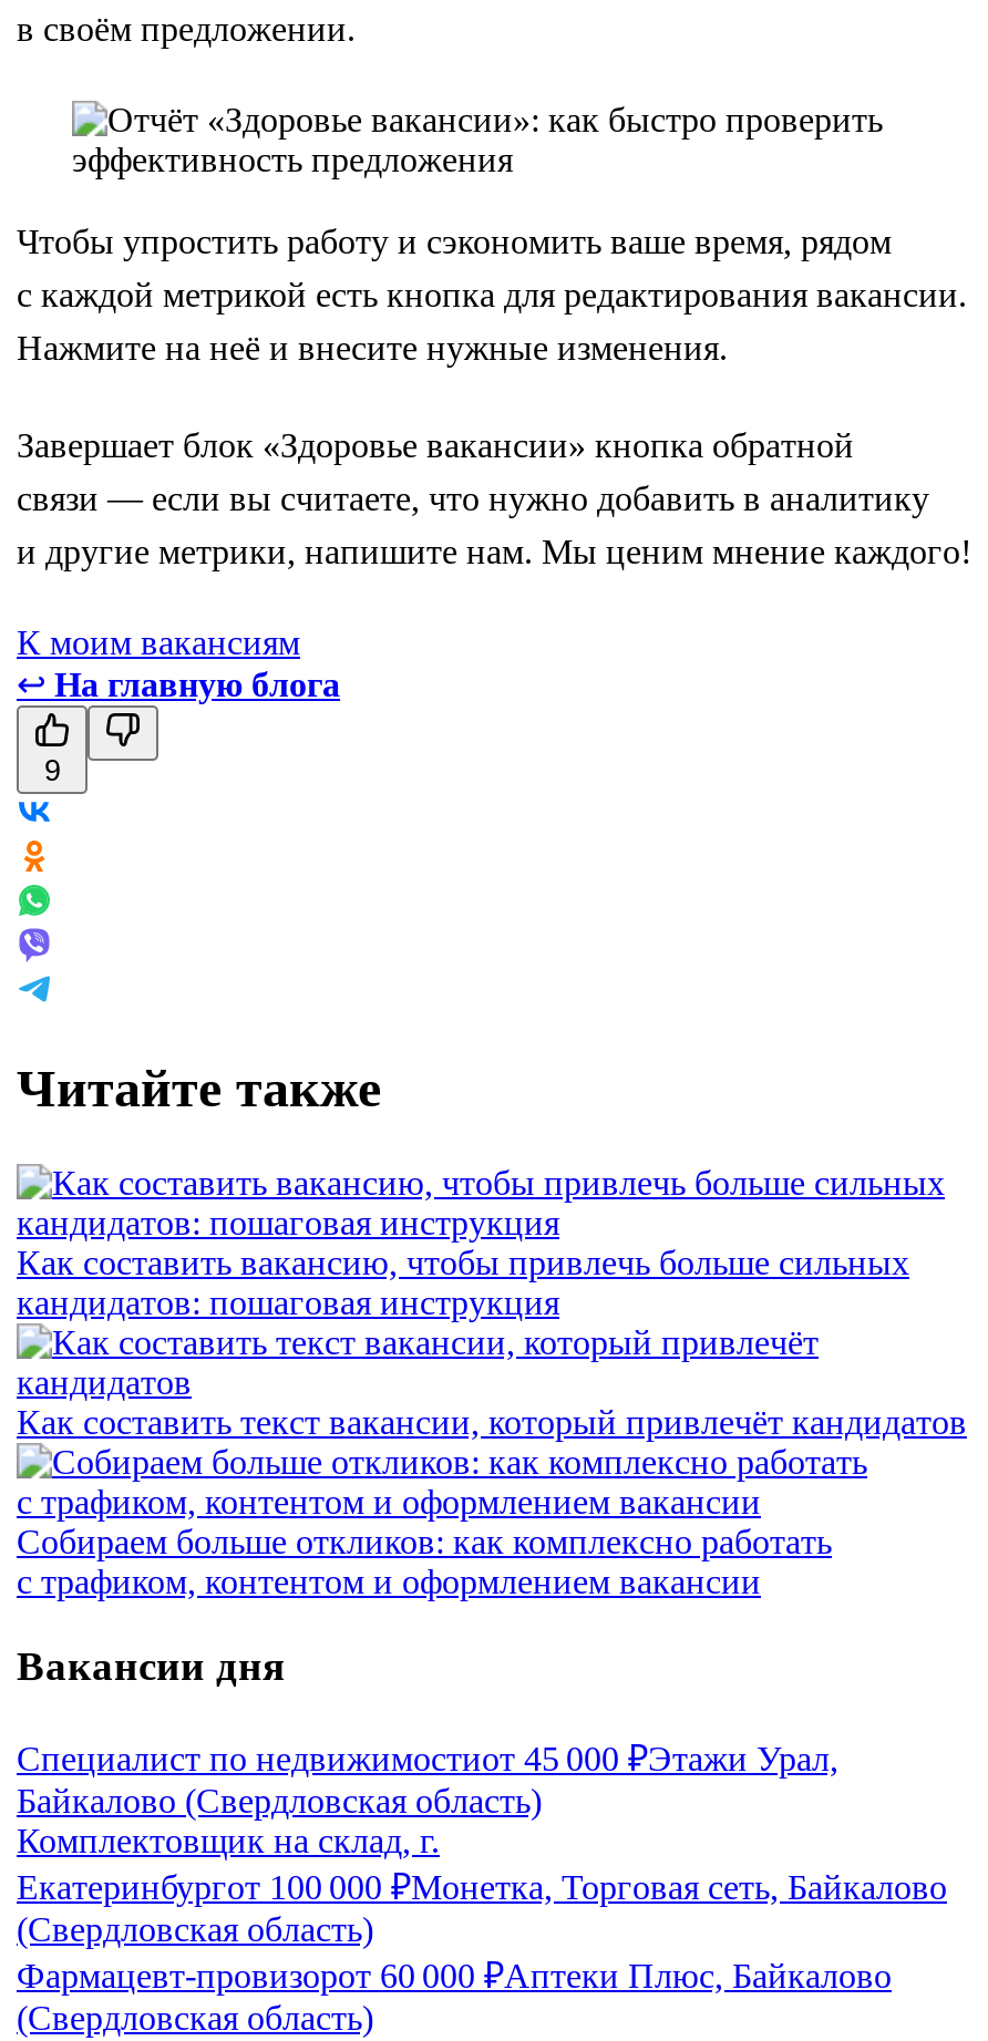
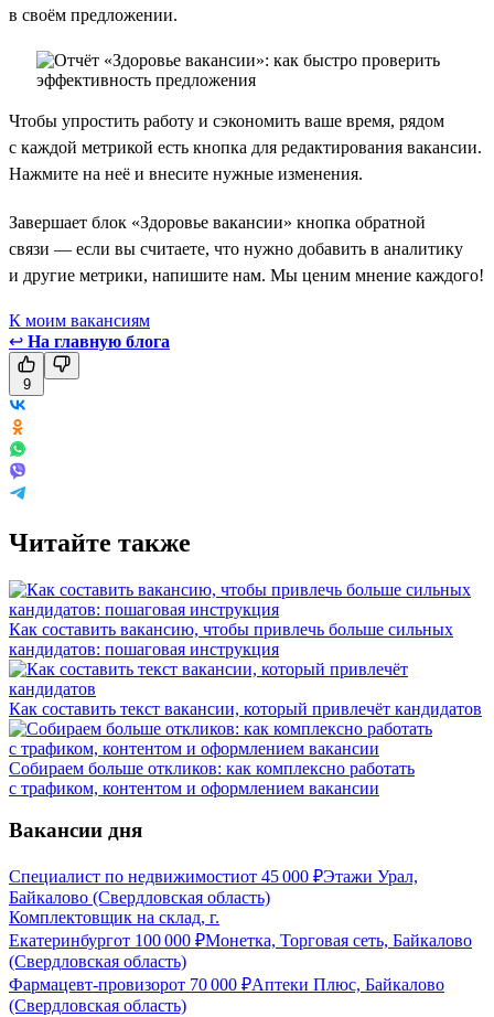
- Фармацевт-провизорот 60 000 ₽Аптеки Плюс, Байкалово
+ Фармацевт-провизорот 70 000 ₽Аптеки Плюс, Байкалово
